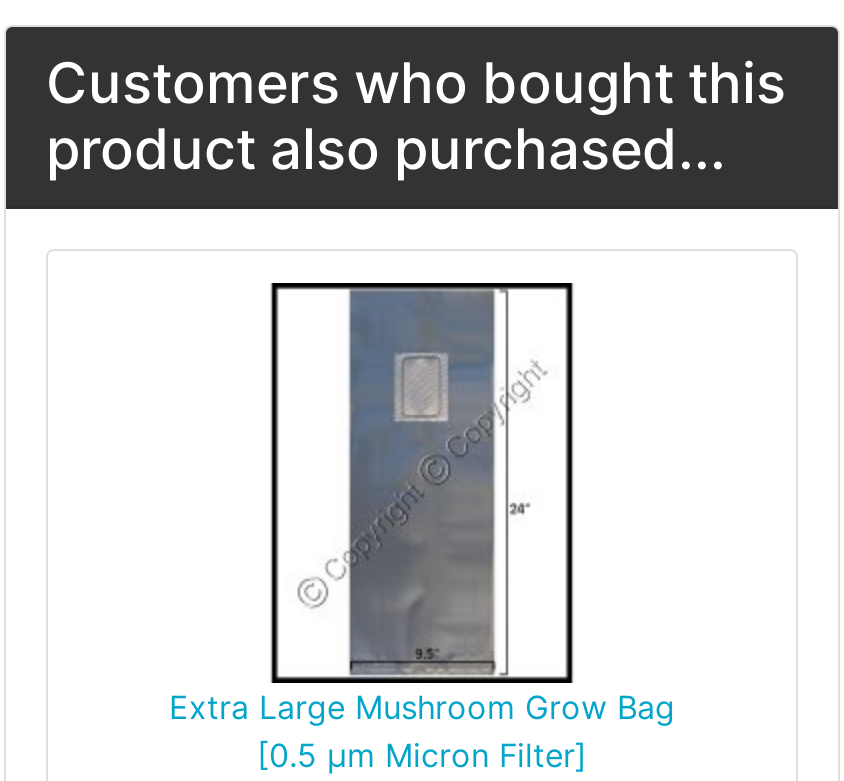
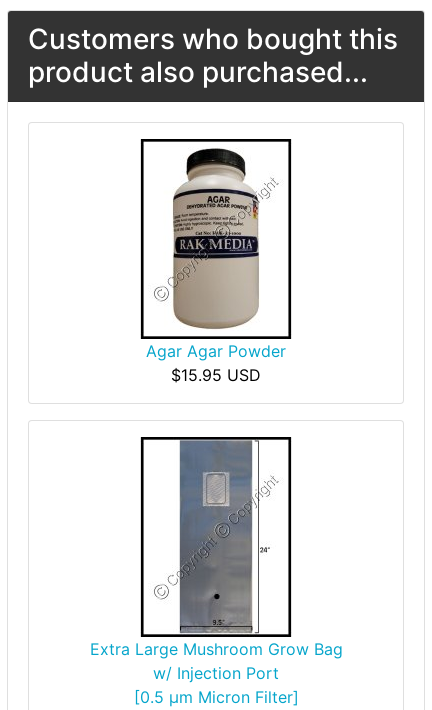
+ [image]
+ Agar Agar Powder
+ $15.95 USD

+ w/ Injection Port
